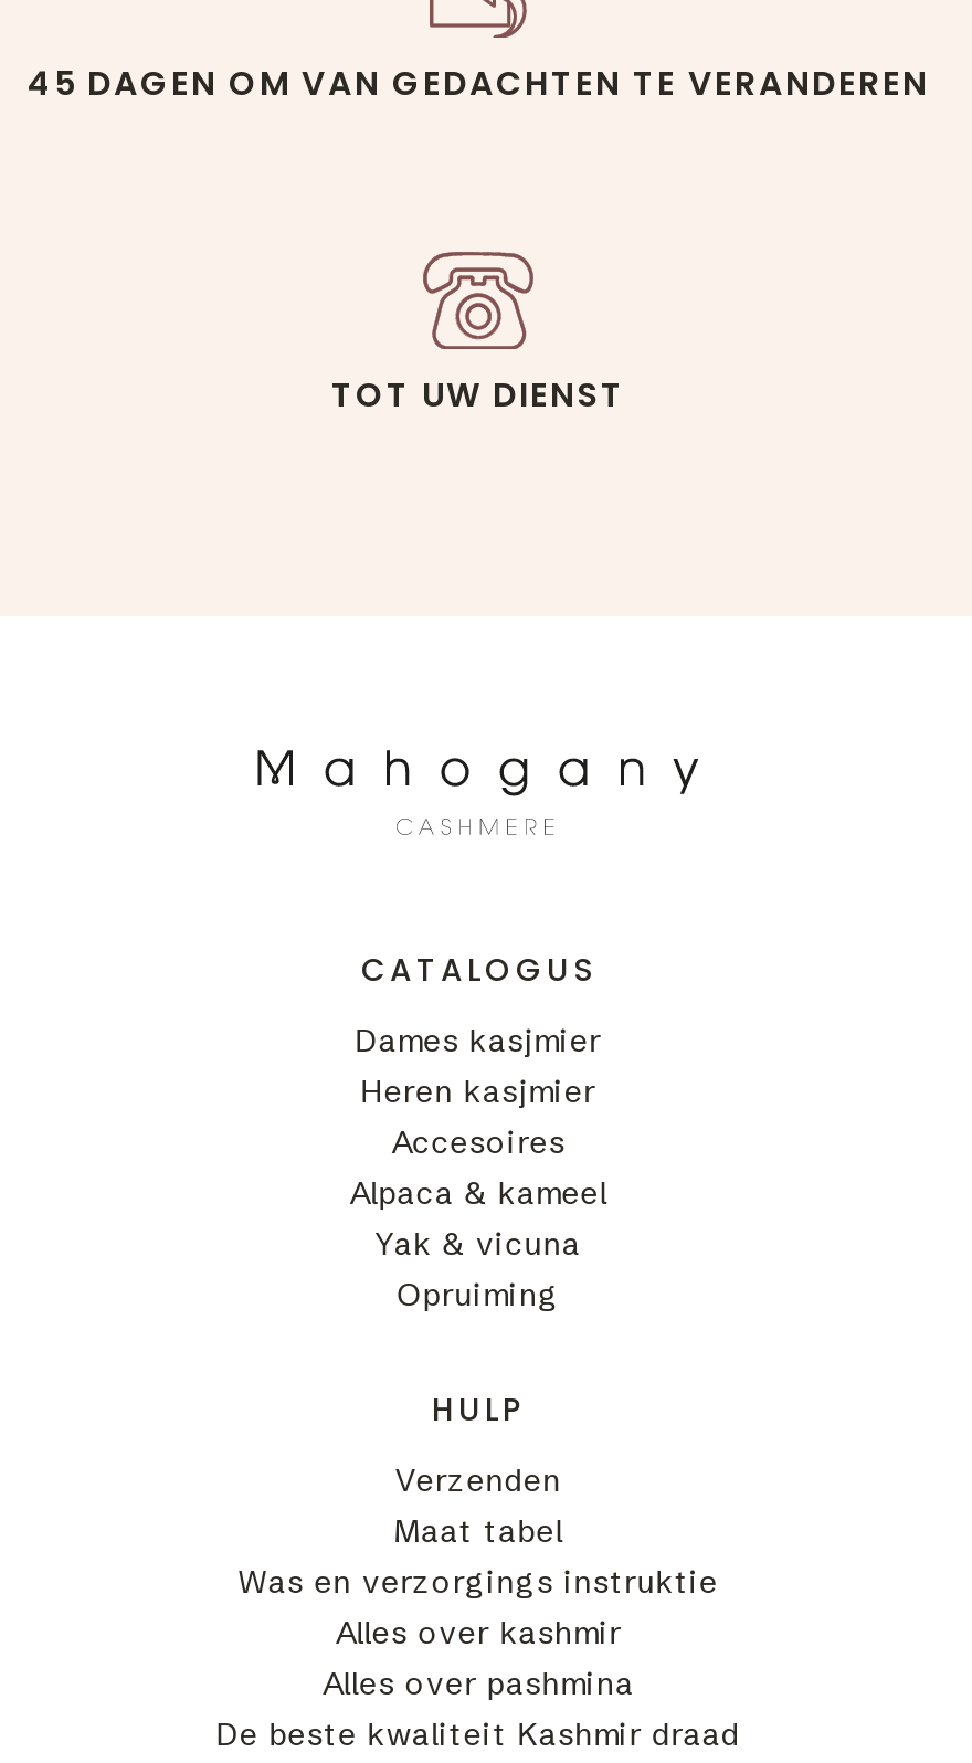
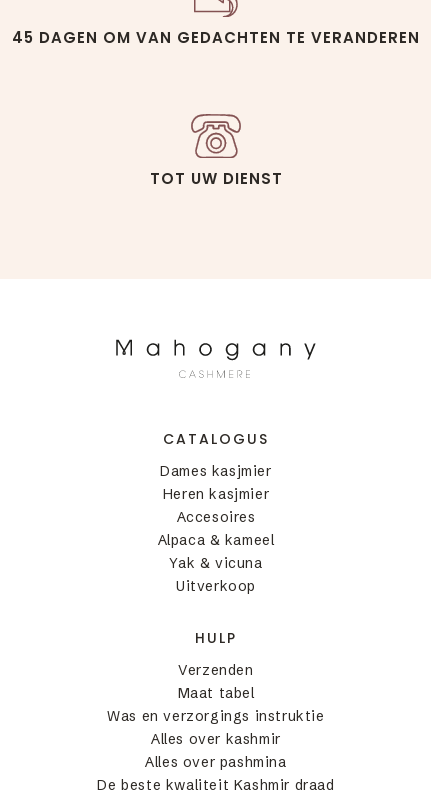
- Opruiming
+ Uitverkoop
